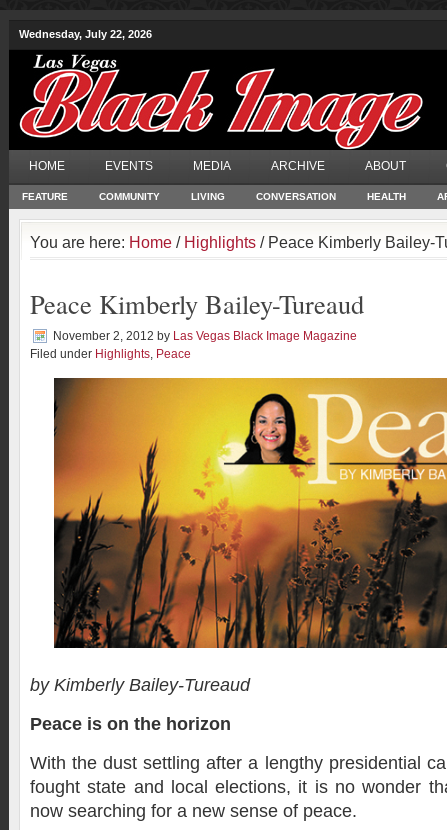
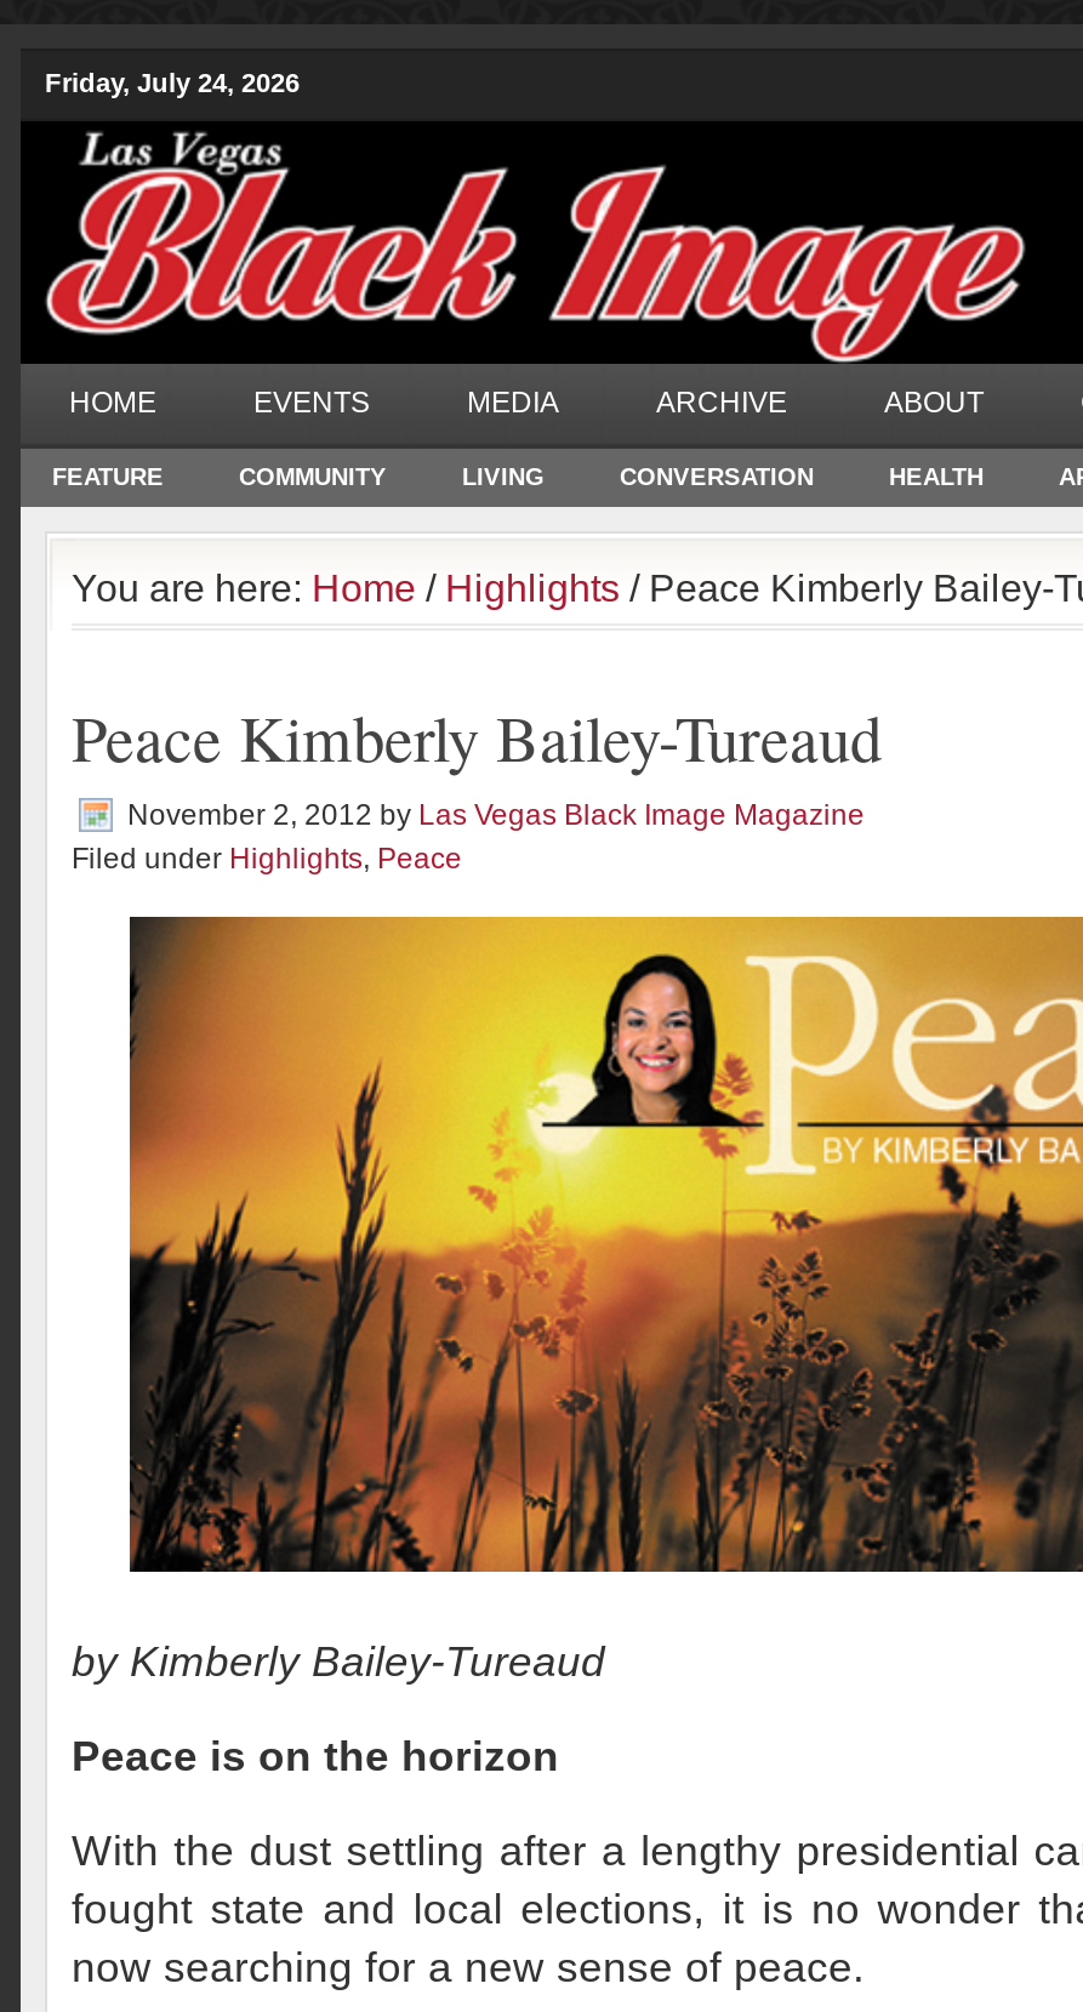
- Wednesday, July 22, 2026
+ Friday, July 24, 2026
